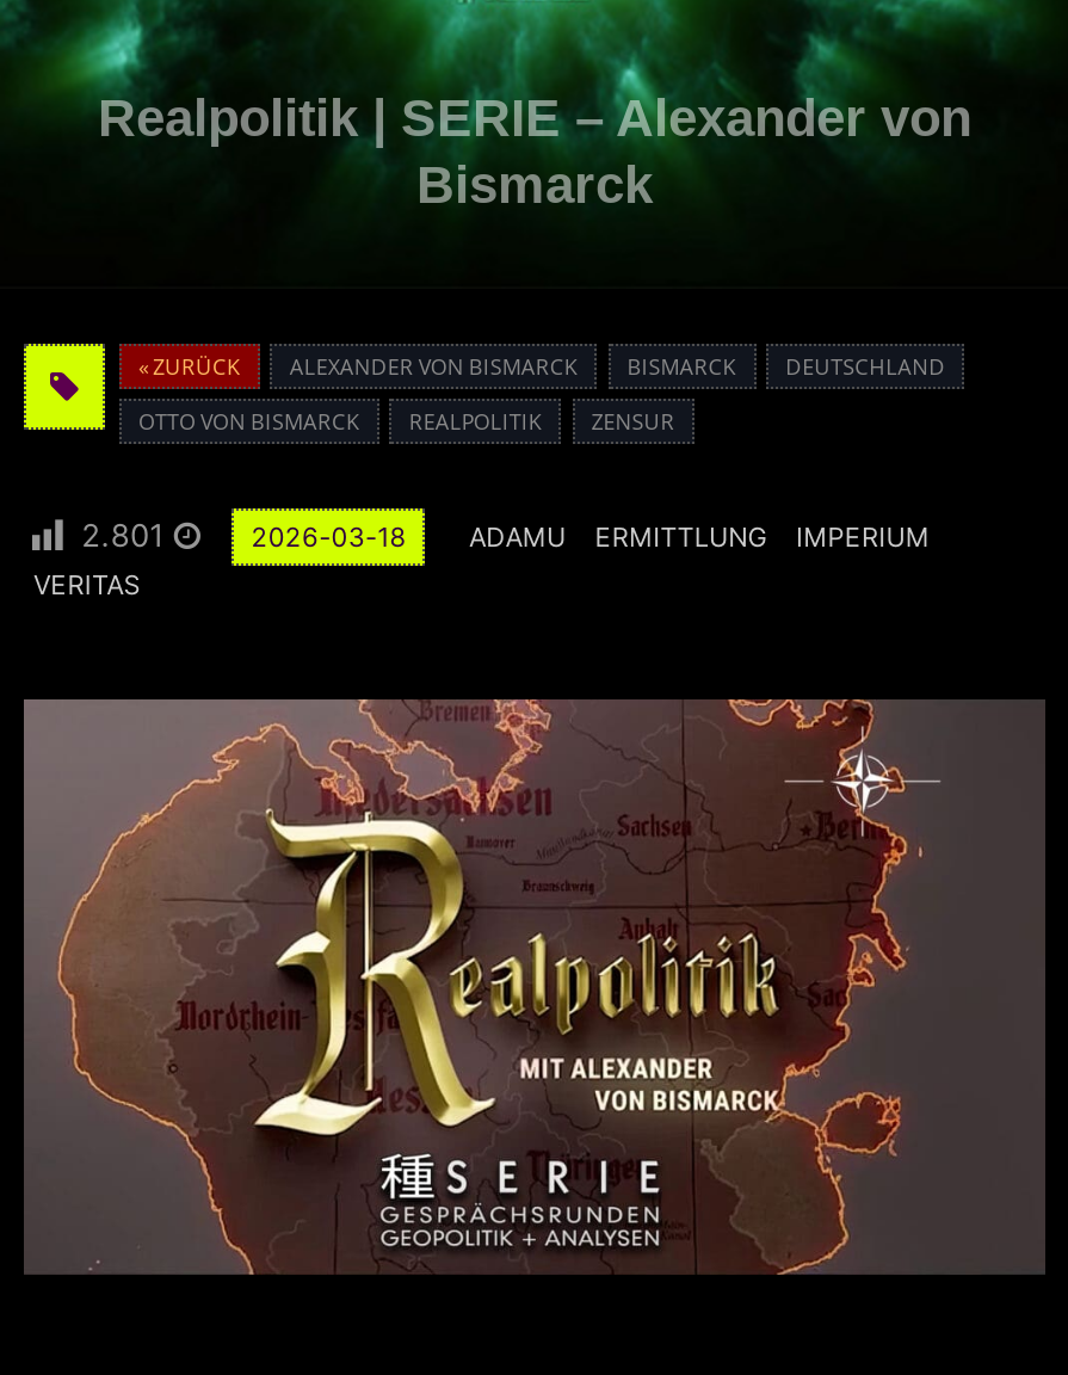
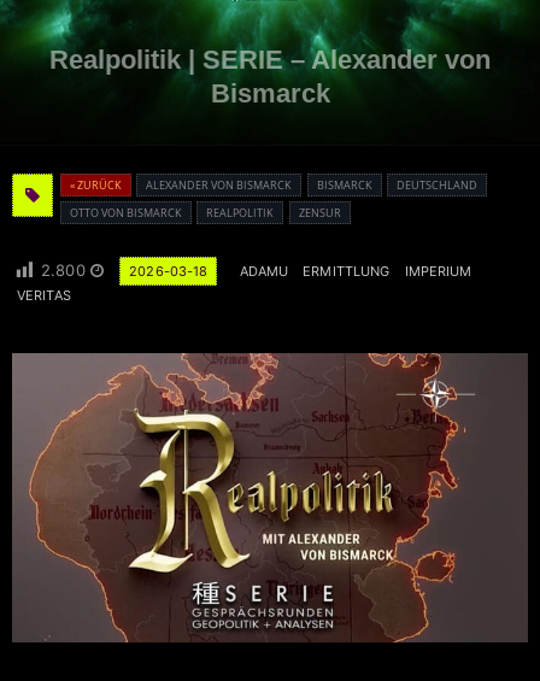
- 2.801
+ 2.800
